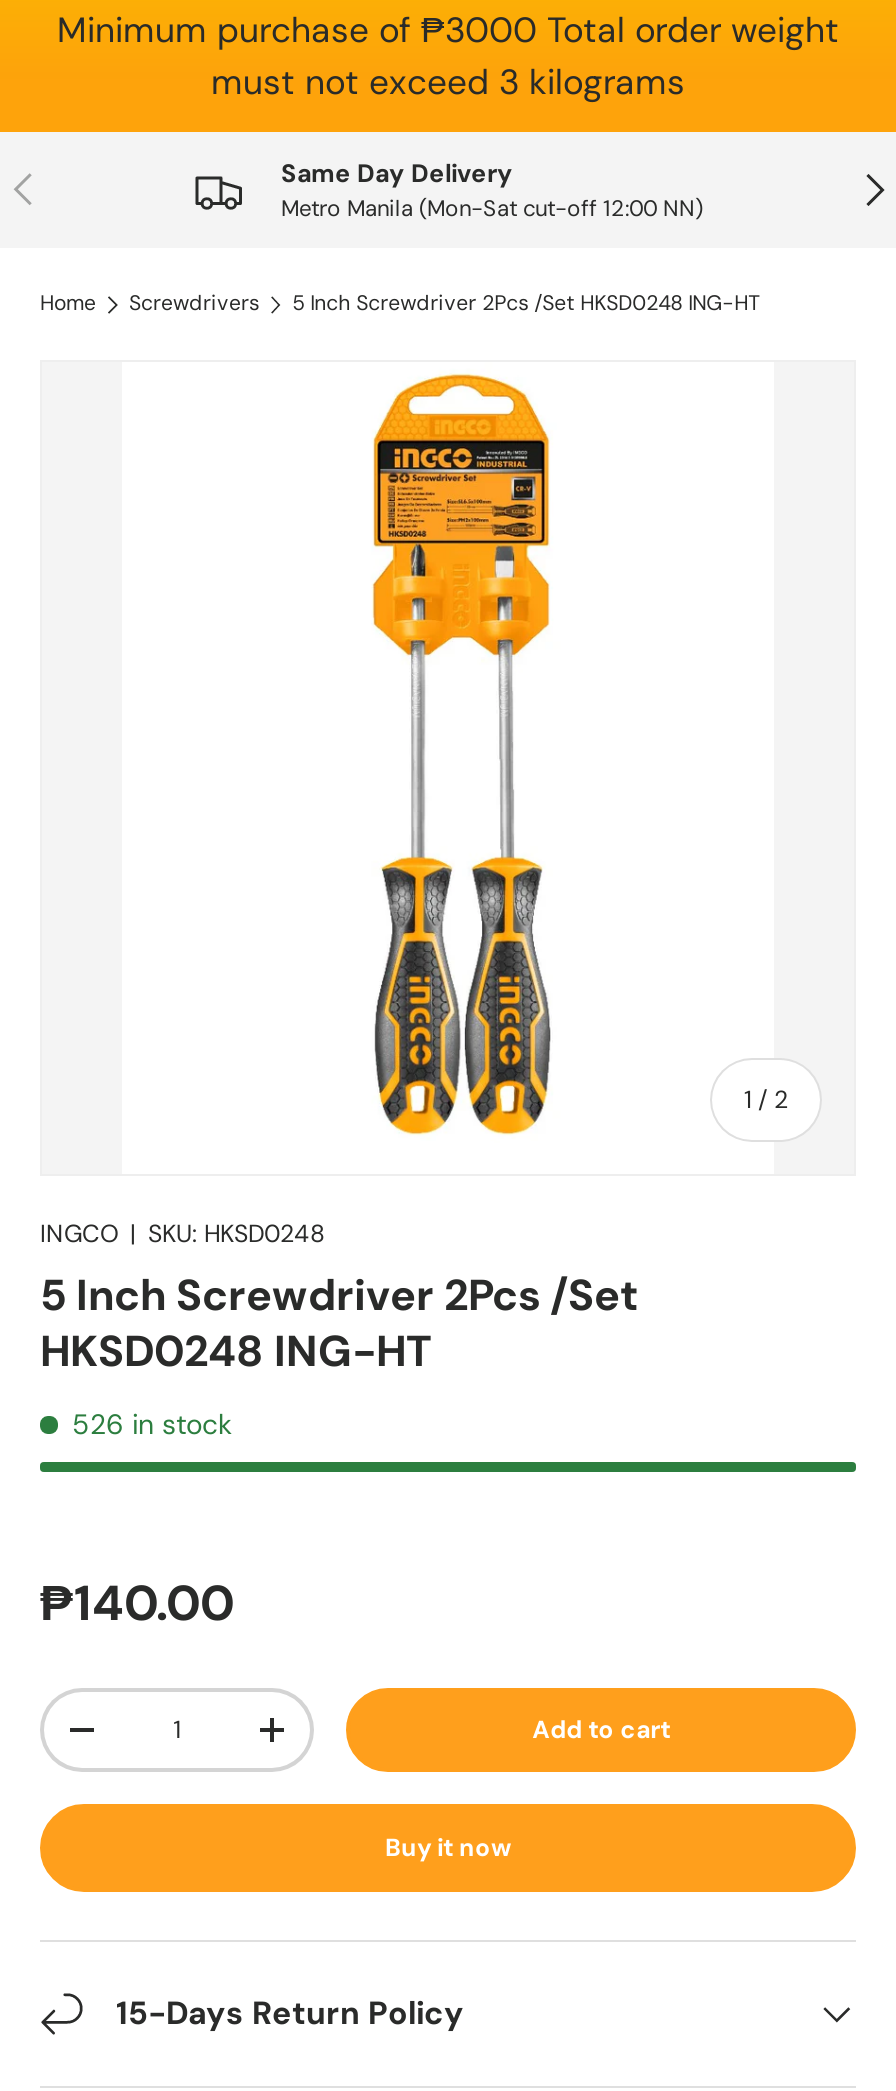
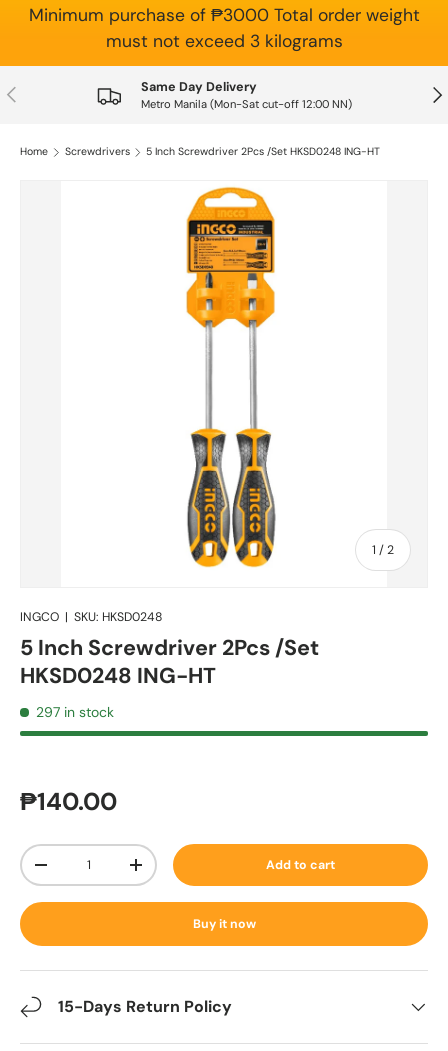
- 526 in stock
+ 297 in stock
